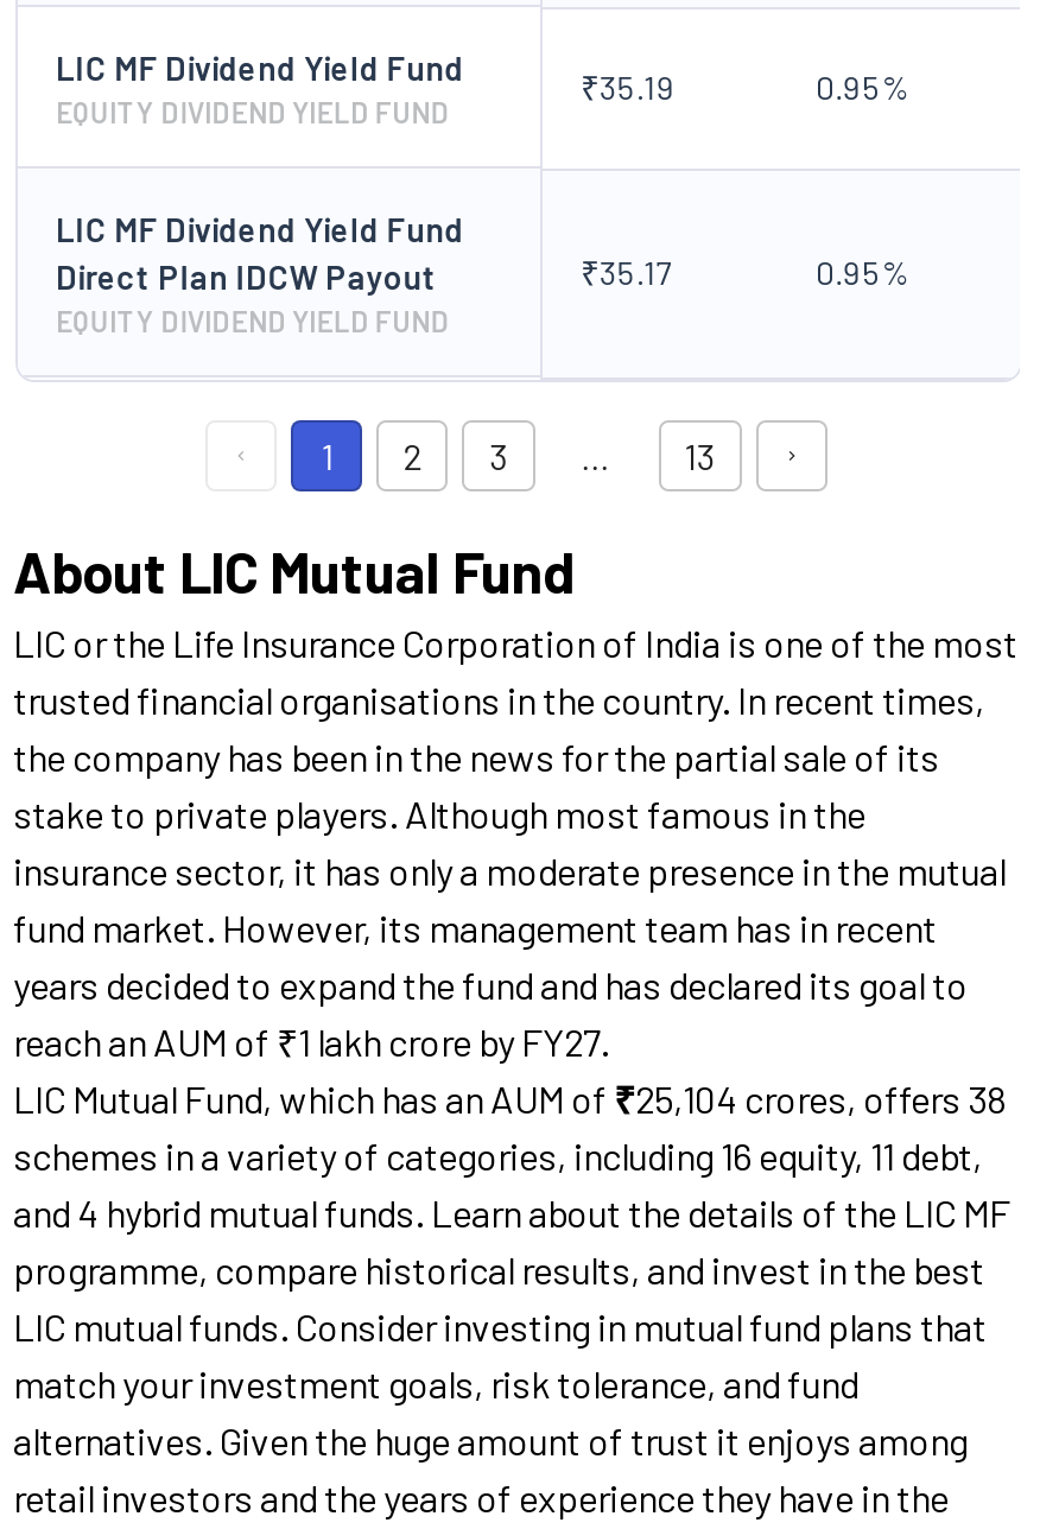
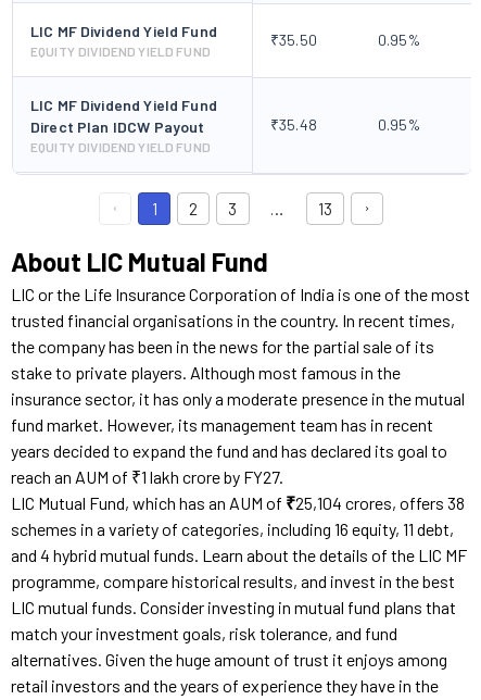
- ₹35.19
+ ₹35.50

- ₹35.17
+ ₹35.48
